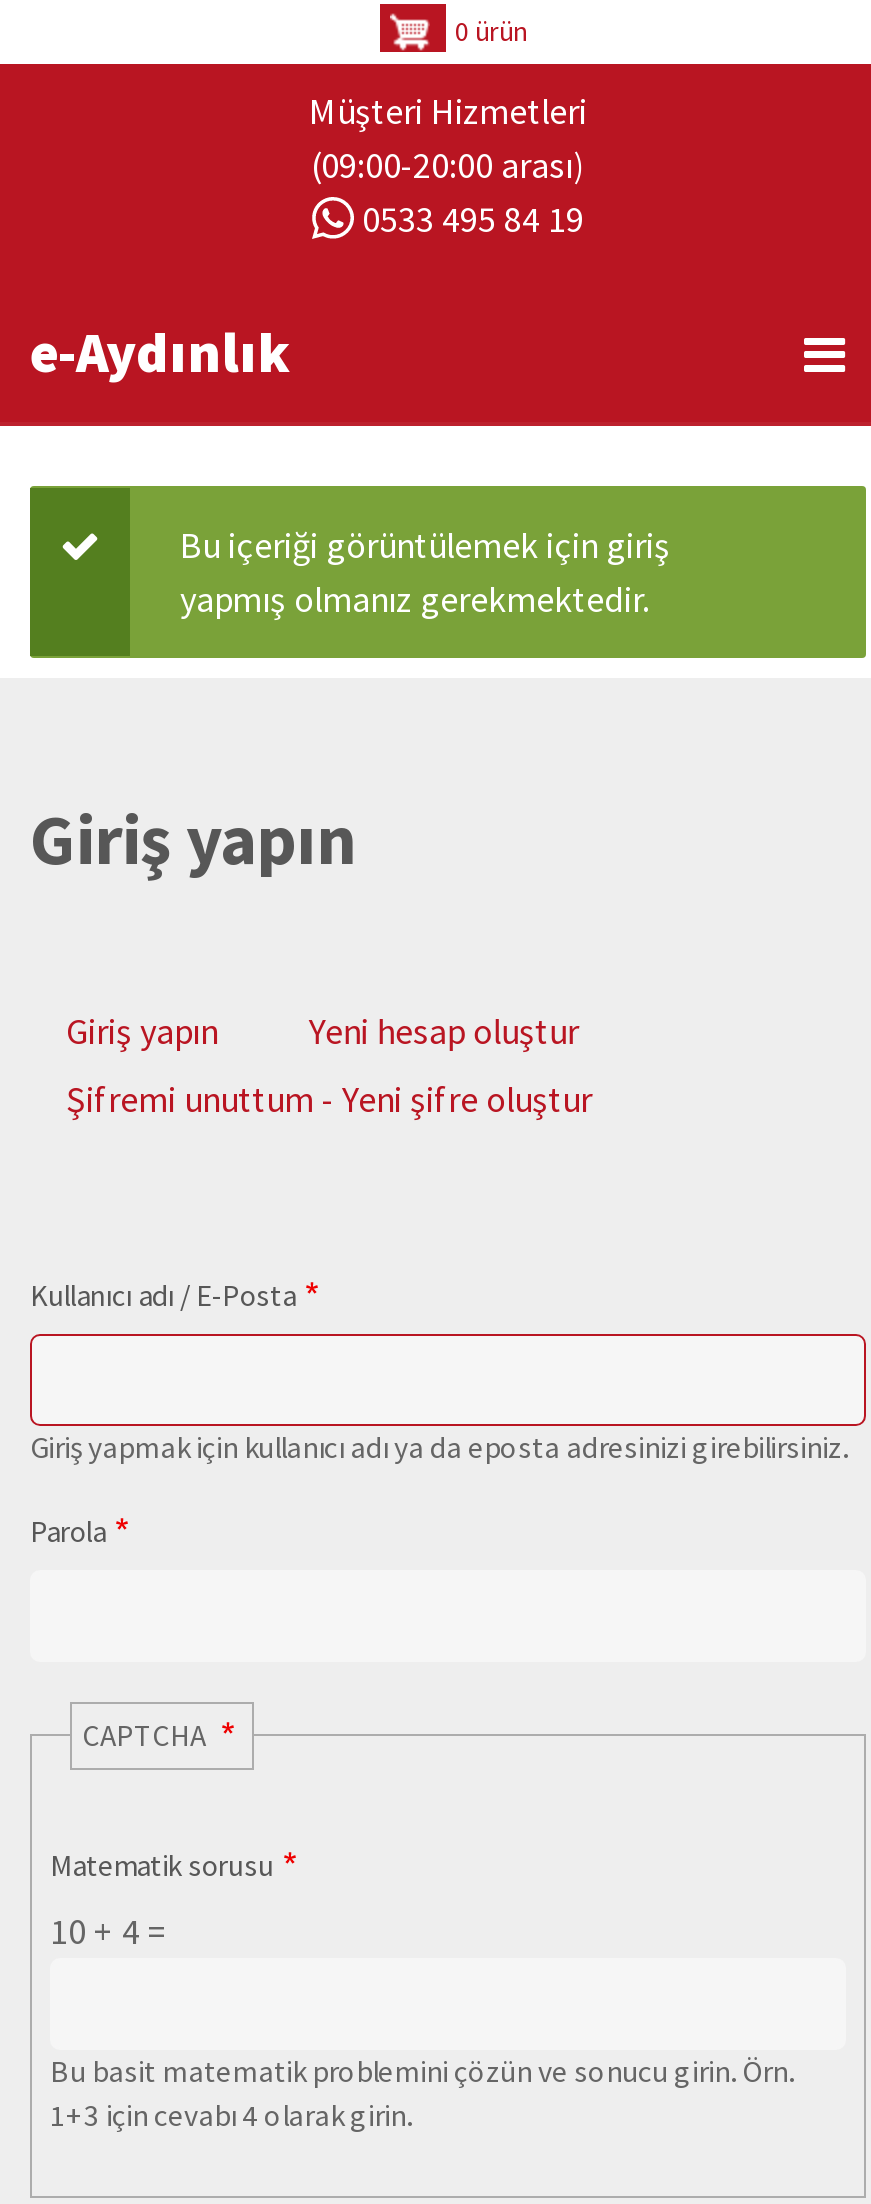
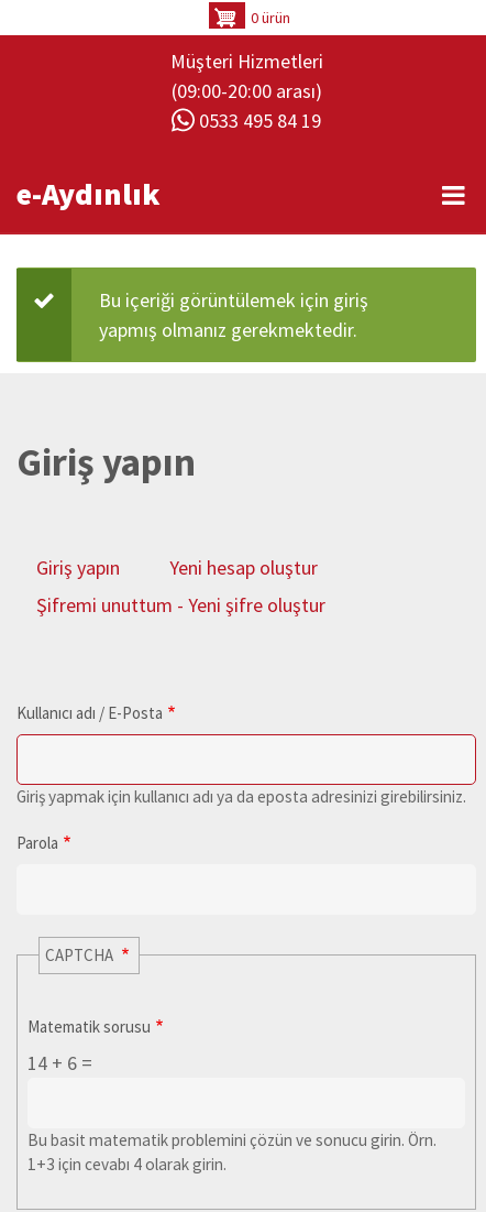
- 10 + 4 =
+ 14 + 6 =
